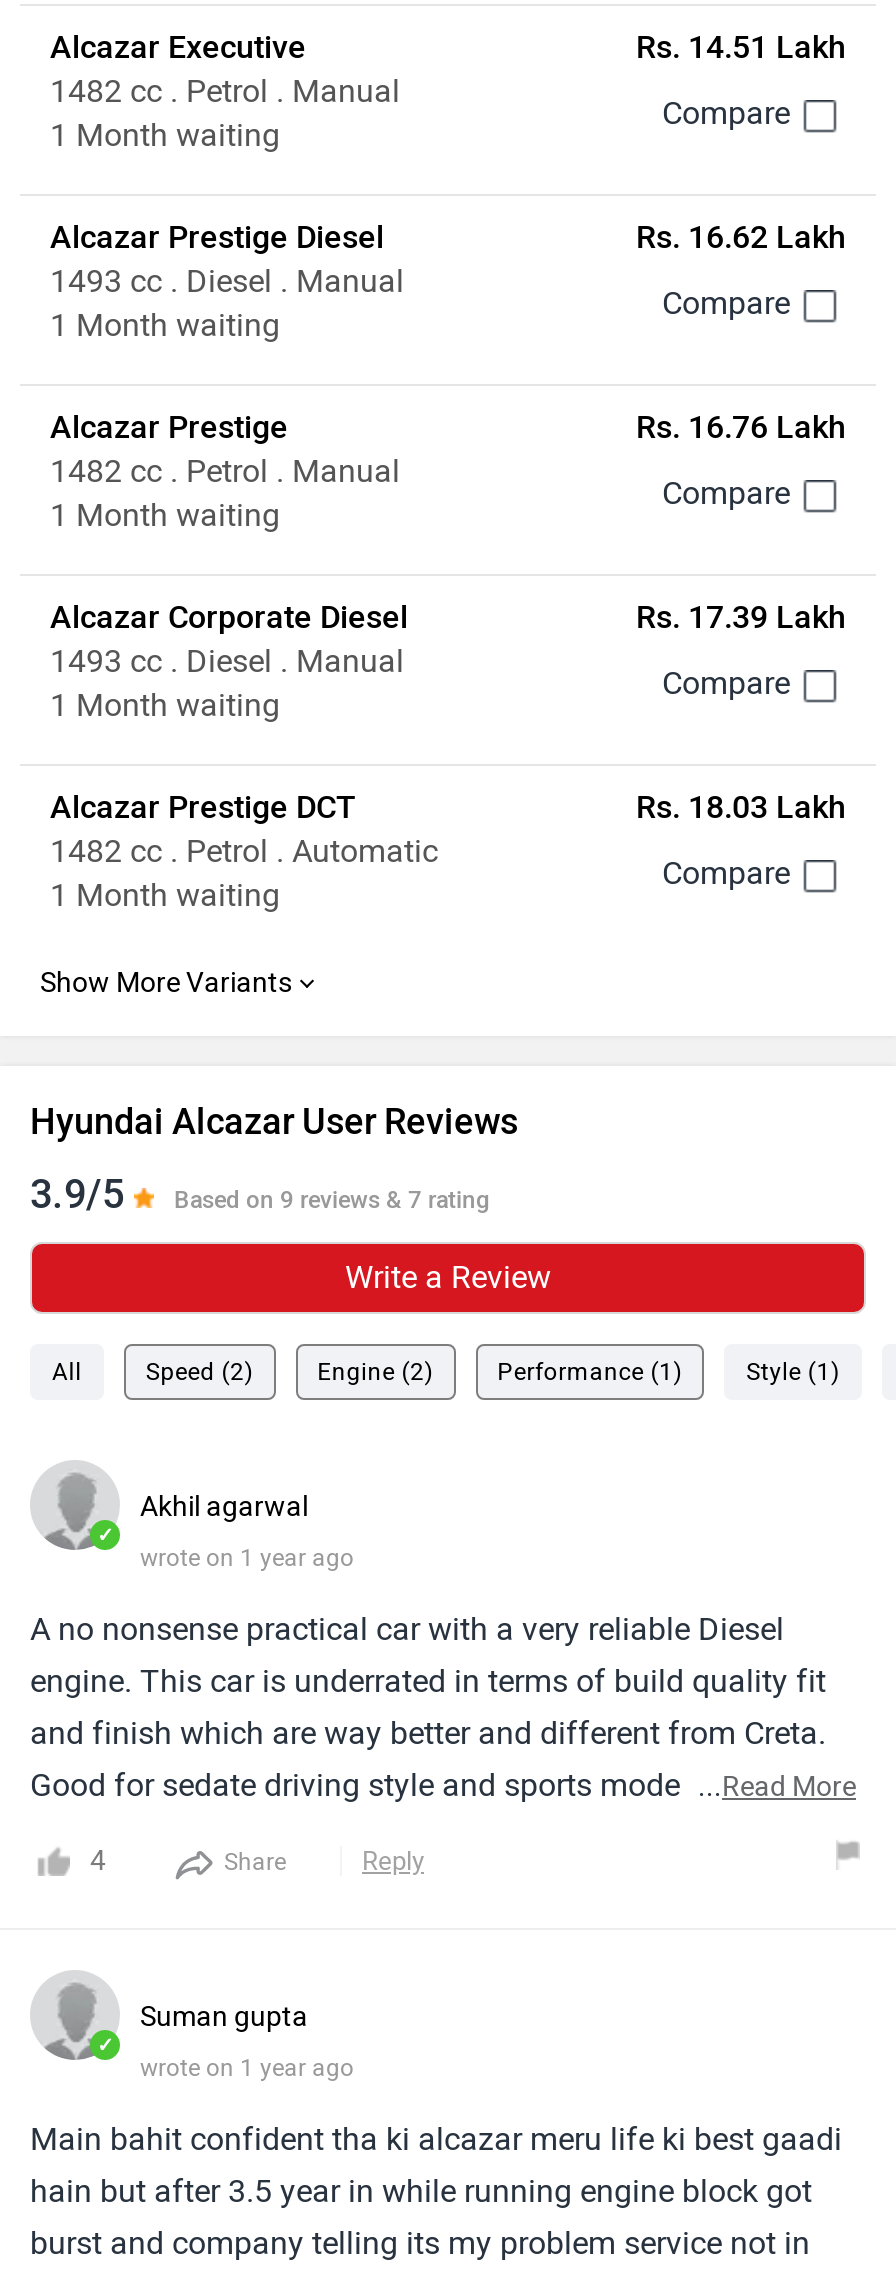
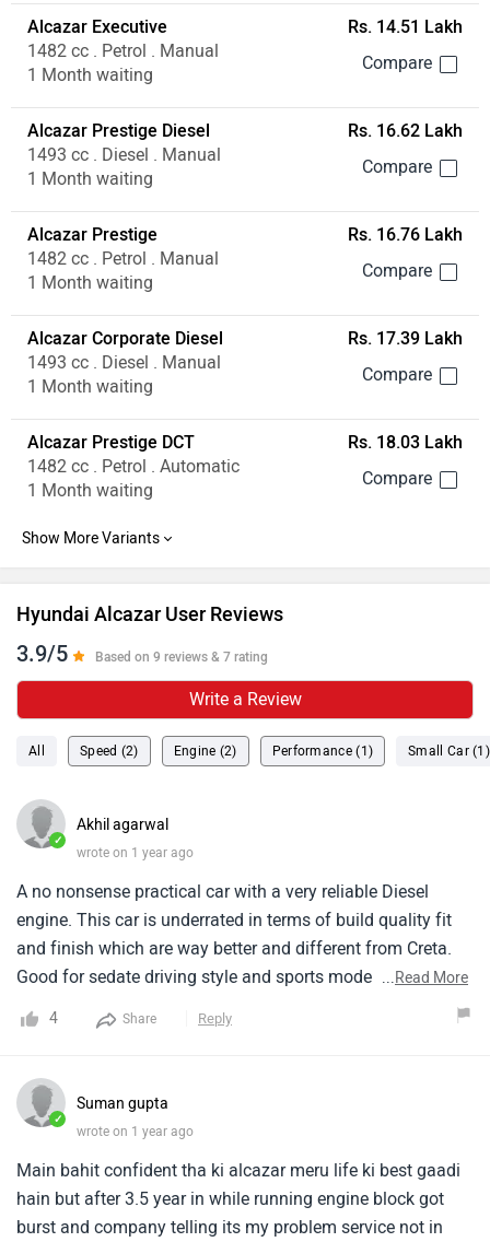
- Style (1)
+ Small Car (1)
